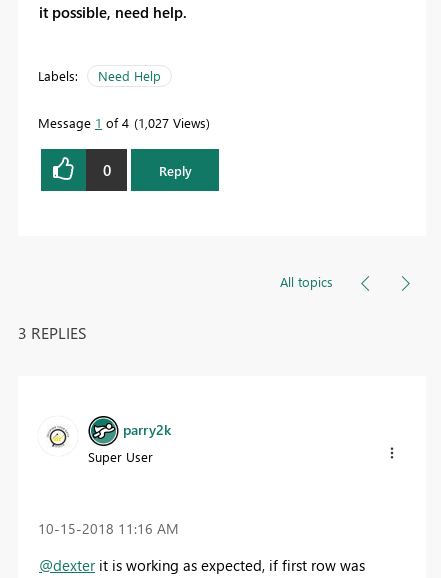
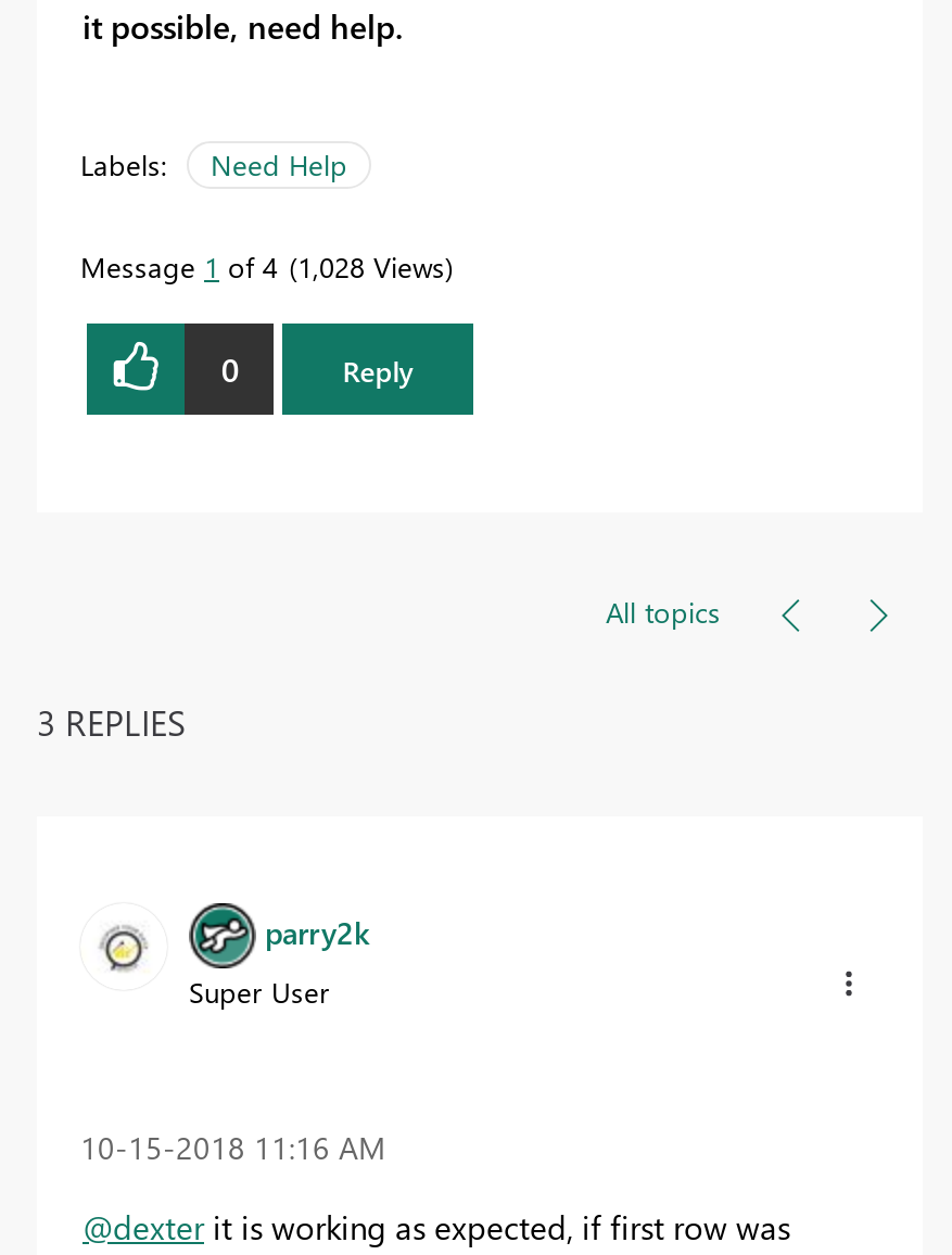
- Message 1 of 4 1,027 Views
+ Message 1 of 4 1,028 Views
